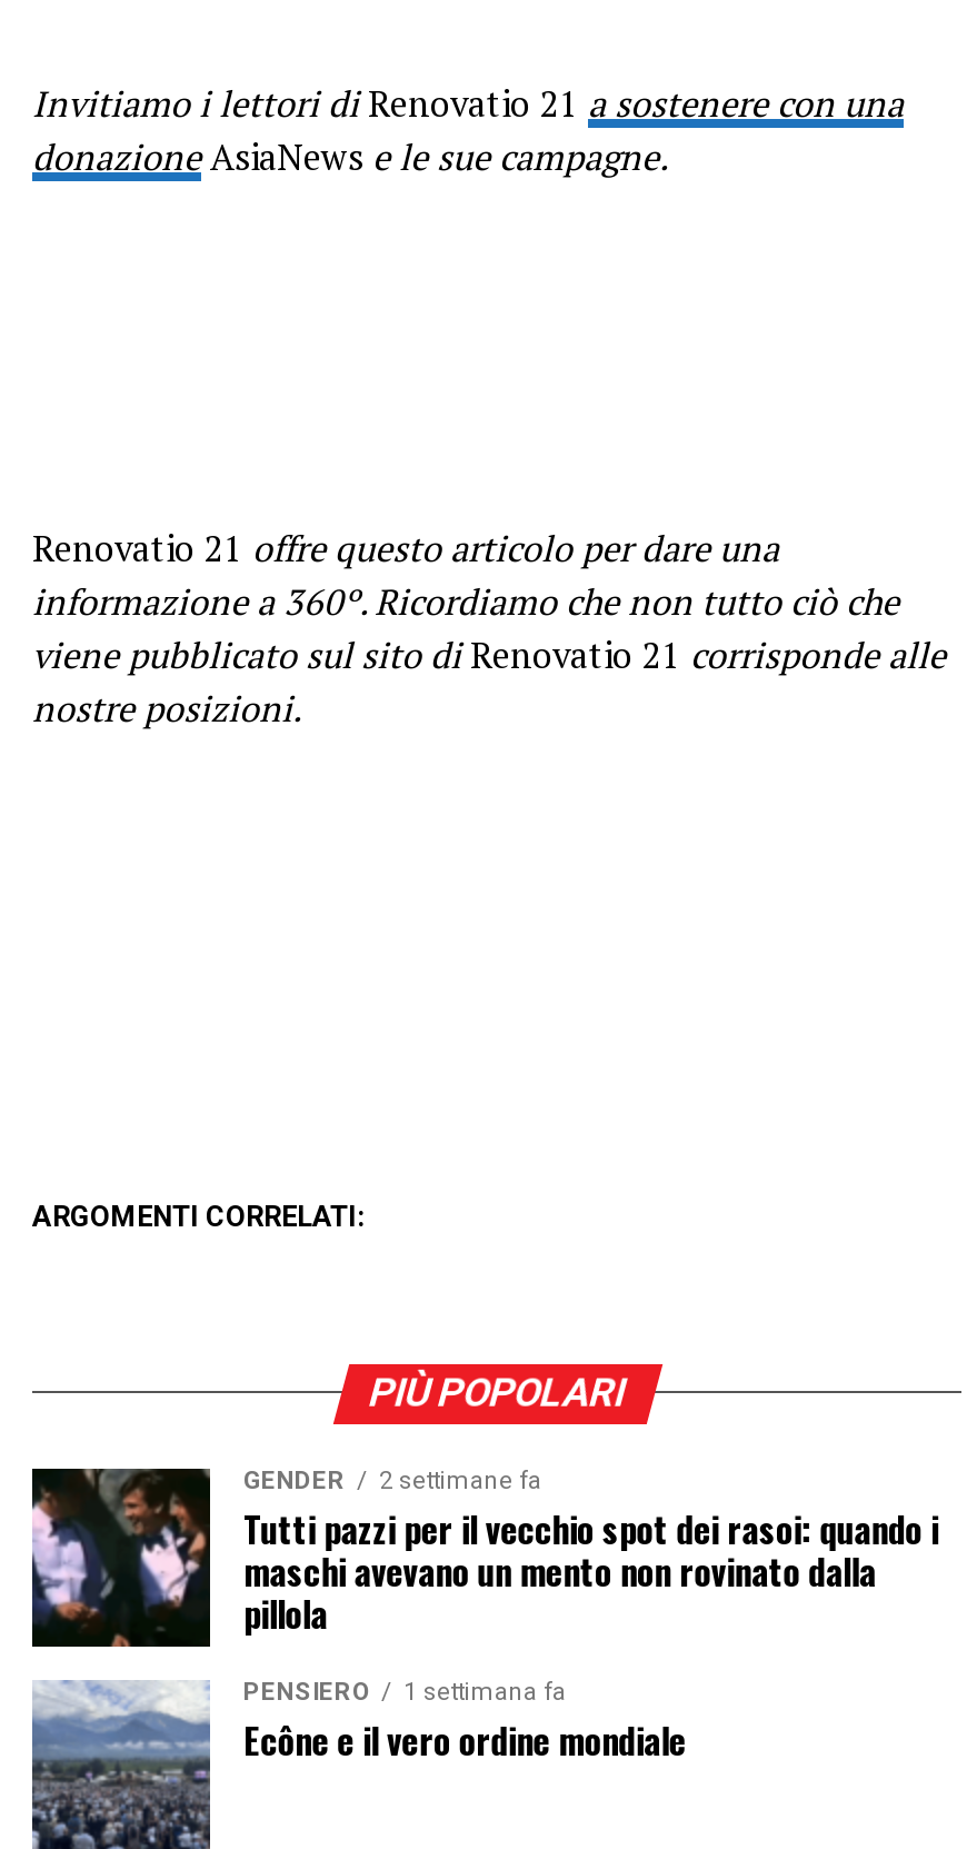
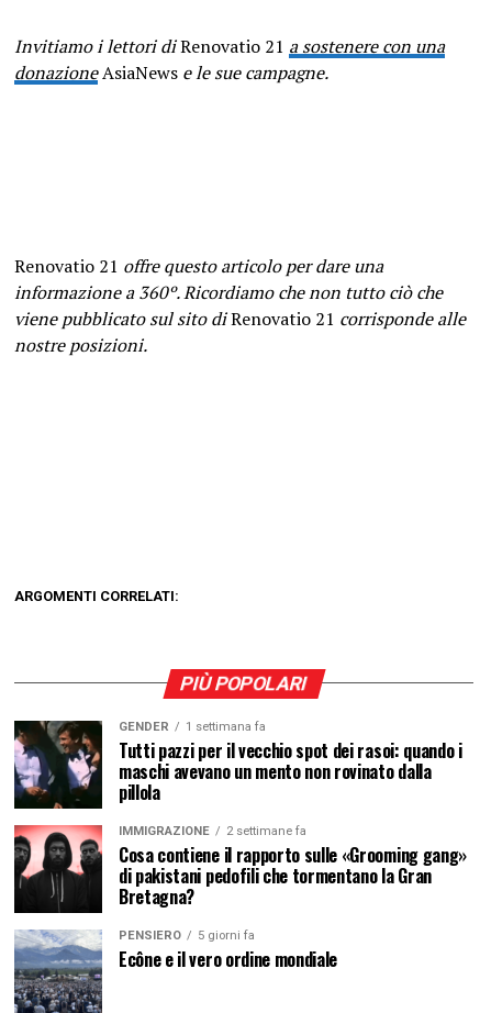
- GENDER 2 settimane fa
+ GENDER 1 settimana fa

+ [image]
+ IMMIGRAZIONE
+ 2 settimane fa
+ Cosa contiene il rapporto sulle «Grooming gang»
+ di pakistani pedofili che tormentano la Gran
+ Bretagna?

- PENSIERO 1 settimana fa
+ PENSIERO 5 giorni fa
